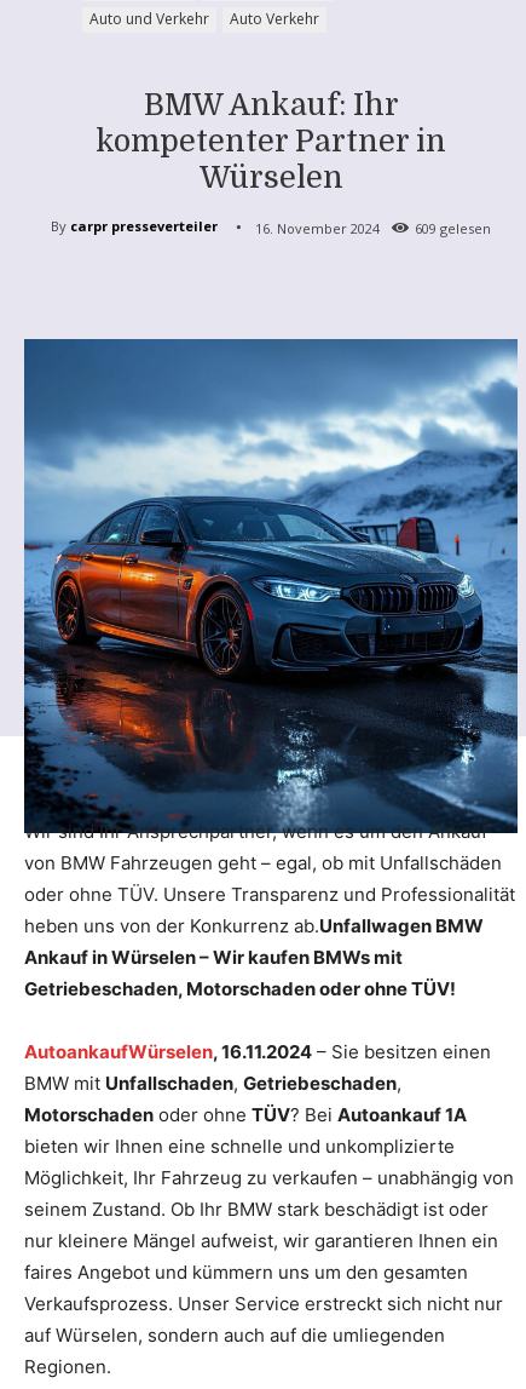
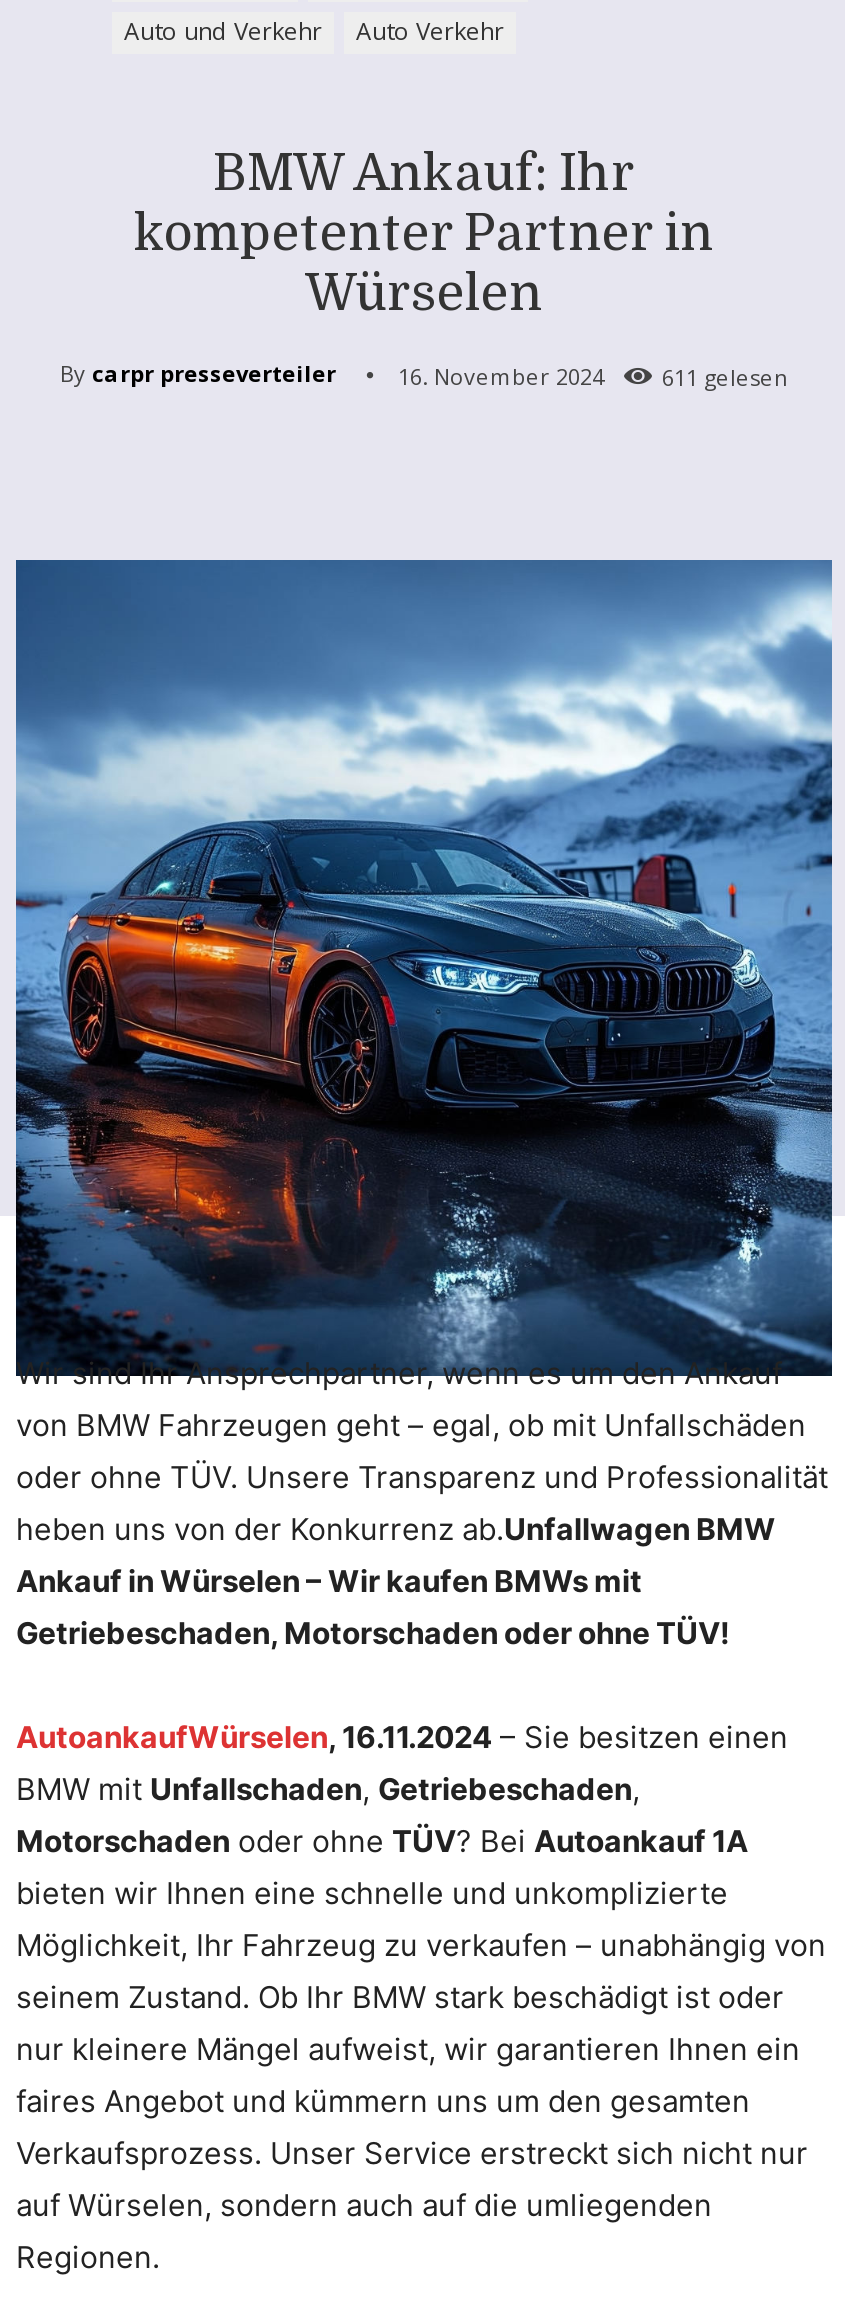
- 16. November 2024 609 gelesen
+ 16. November 2024 611 gelesen
